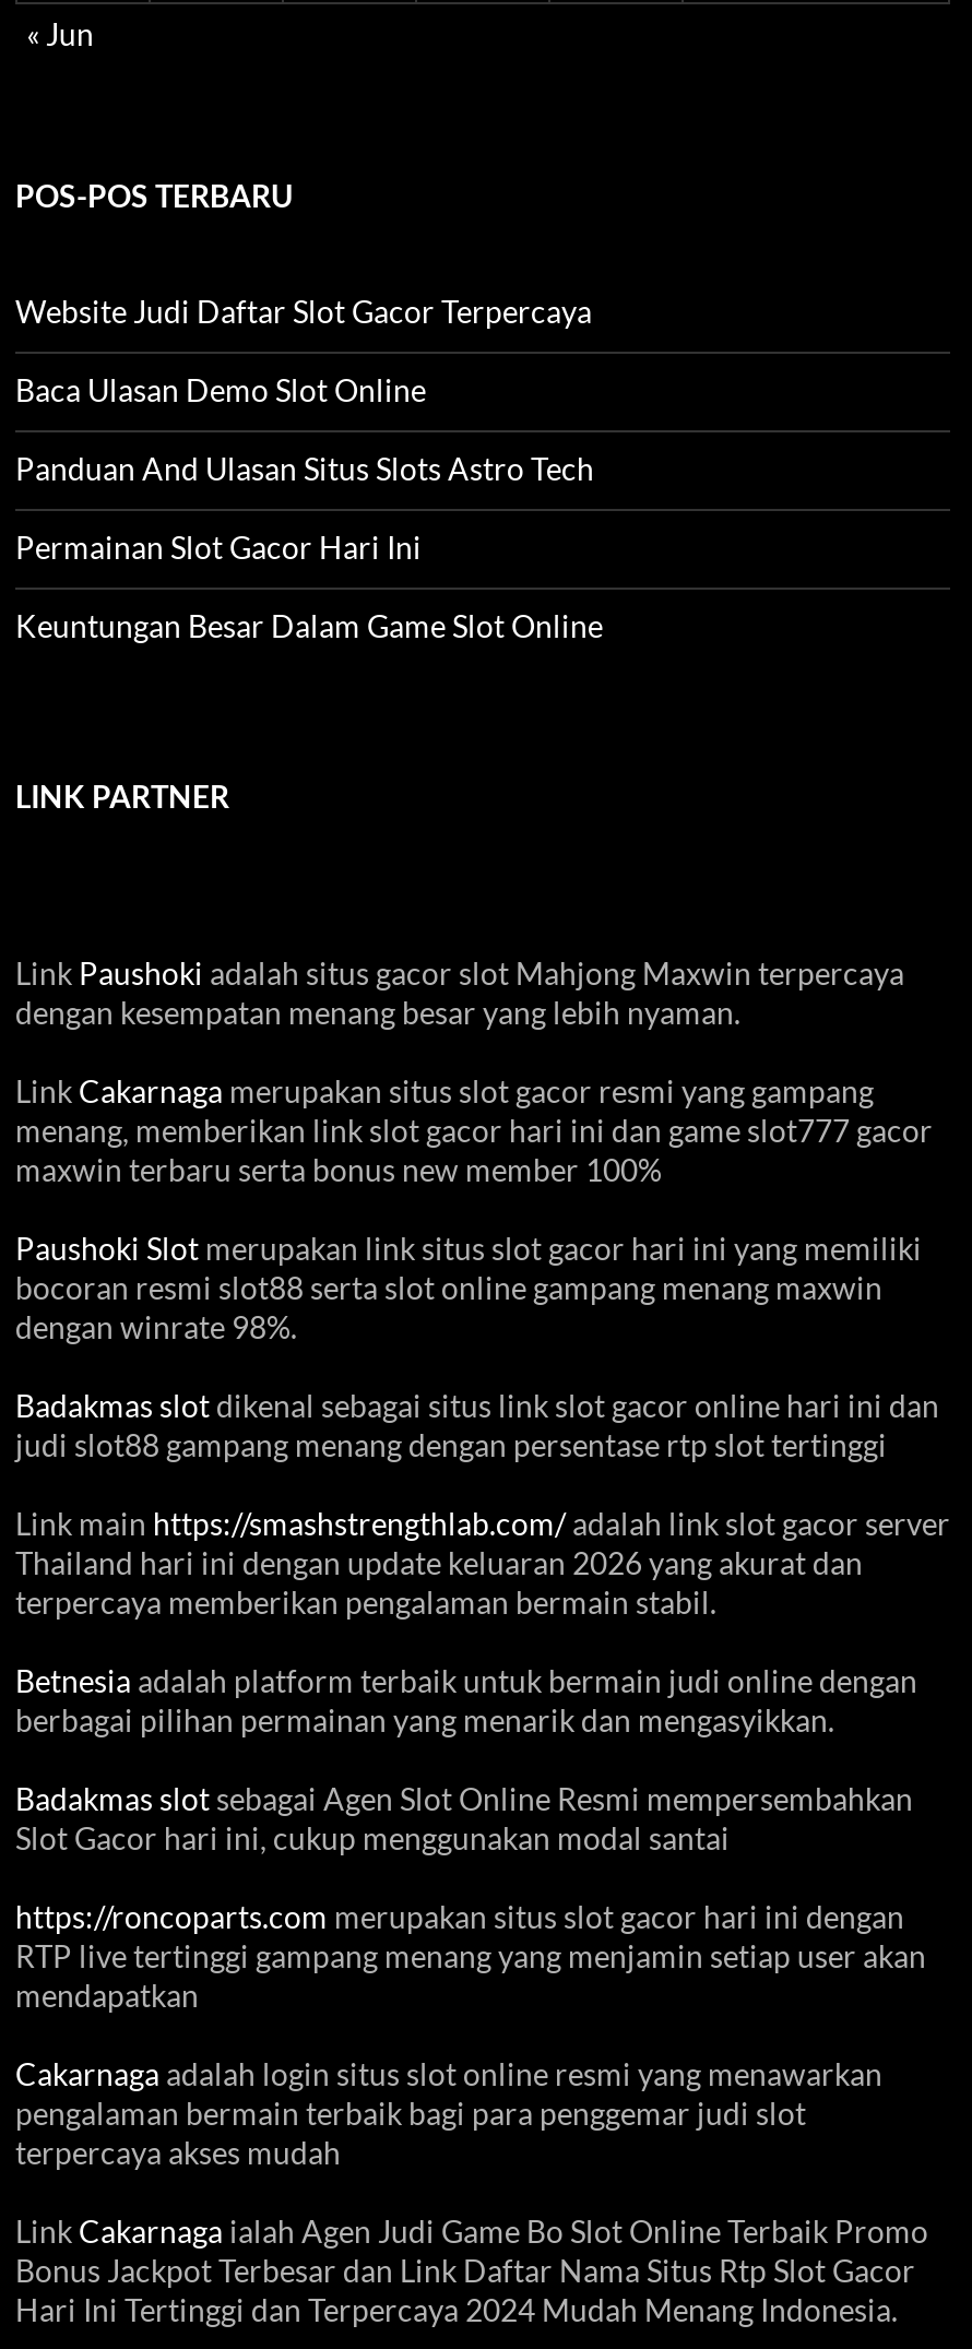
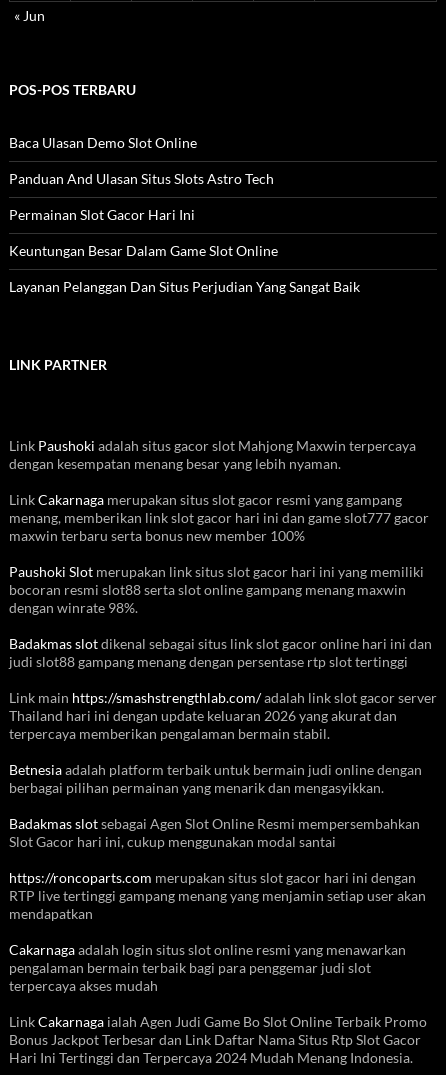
- Website Judi Daftar Slot Gacor Terpercaya

moved up: Baca Ulasan Demo Slot Online | Panduan And Ulasan Situs Slots Astro Tech | Permainan Slot Gacor Hari Ini | Keuntungan Besar Dalam Game Slot Online

+ Layanan Pelanggan Dan Situs Perjudian Yang Sangat Baik
